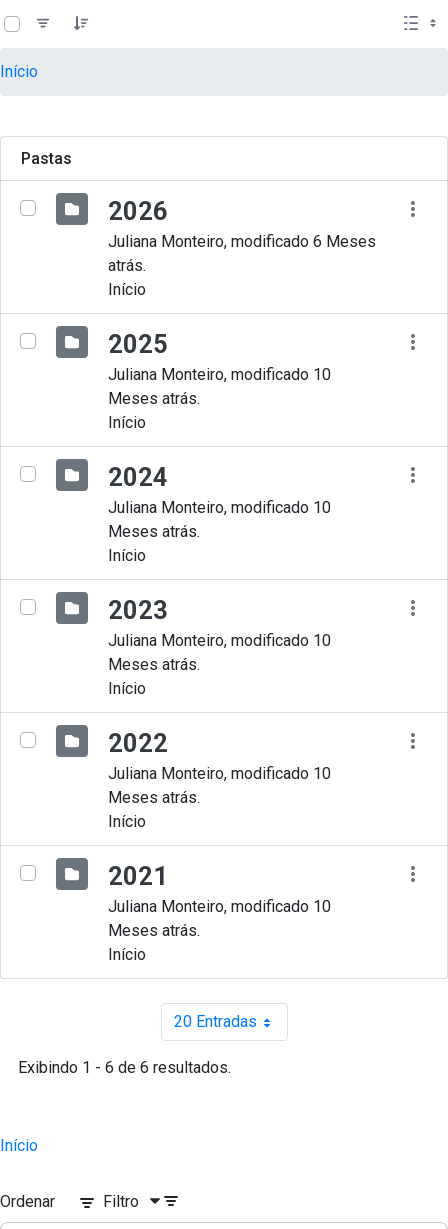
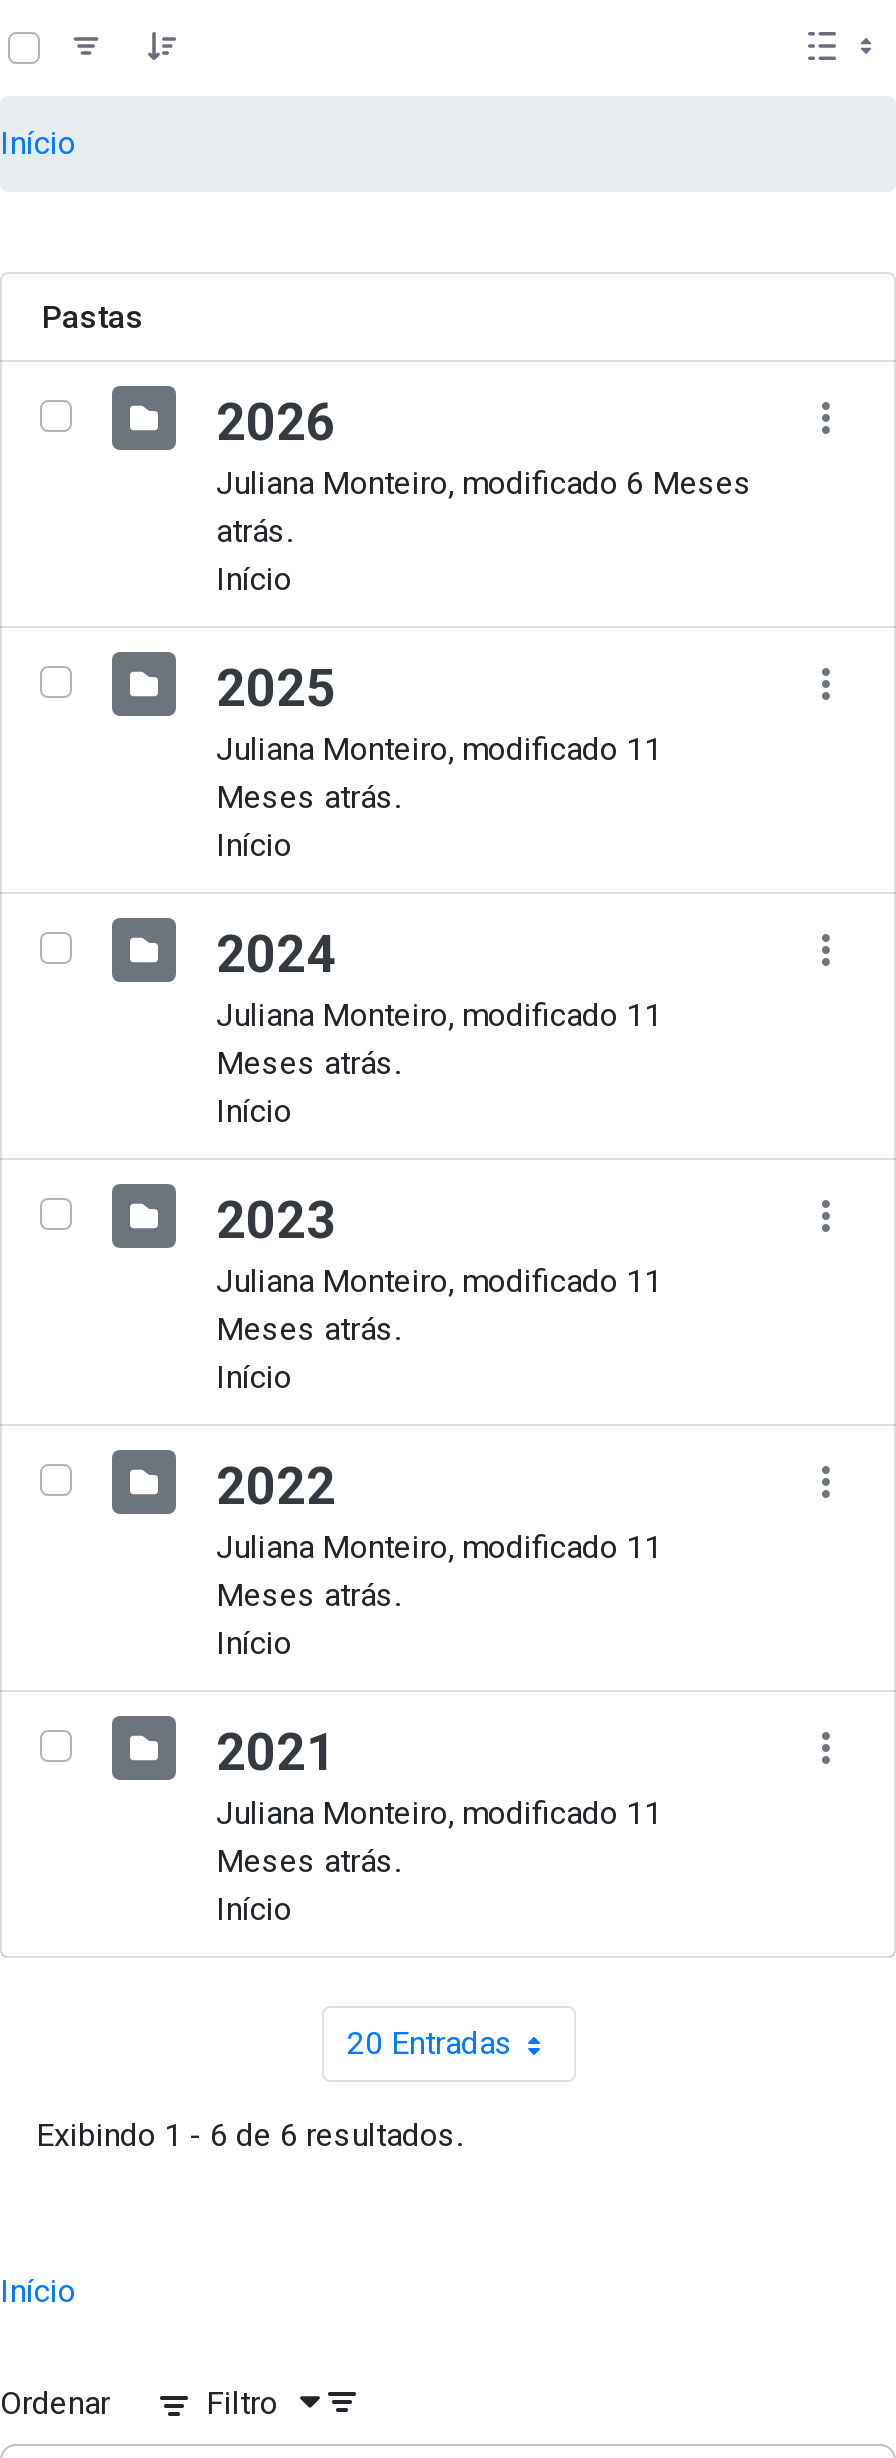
- Juliana Monteiro, modificado 10
+ Juliana Monteiro, modificado 11

- Juliana Monteiro, modificado 10
+ Juliana Monteiro, modificado 11

- Juliana Monteiro, modificado 10
+ Juliana Monteiro, modificado 11

- Juliana Monteiro, modificado 10
+ Juliana Monteiro, modificado 11

- Juliana Monteiro, modificado 10
+ Juliana Monteiro, modificado 11
